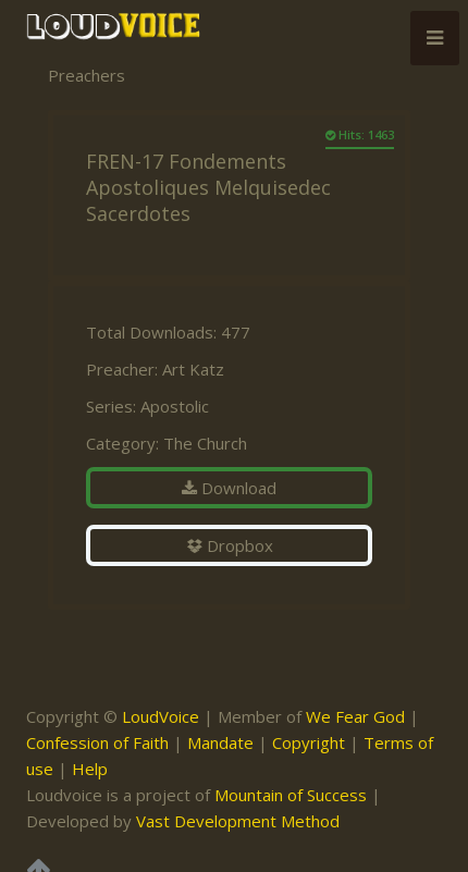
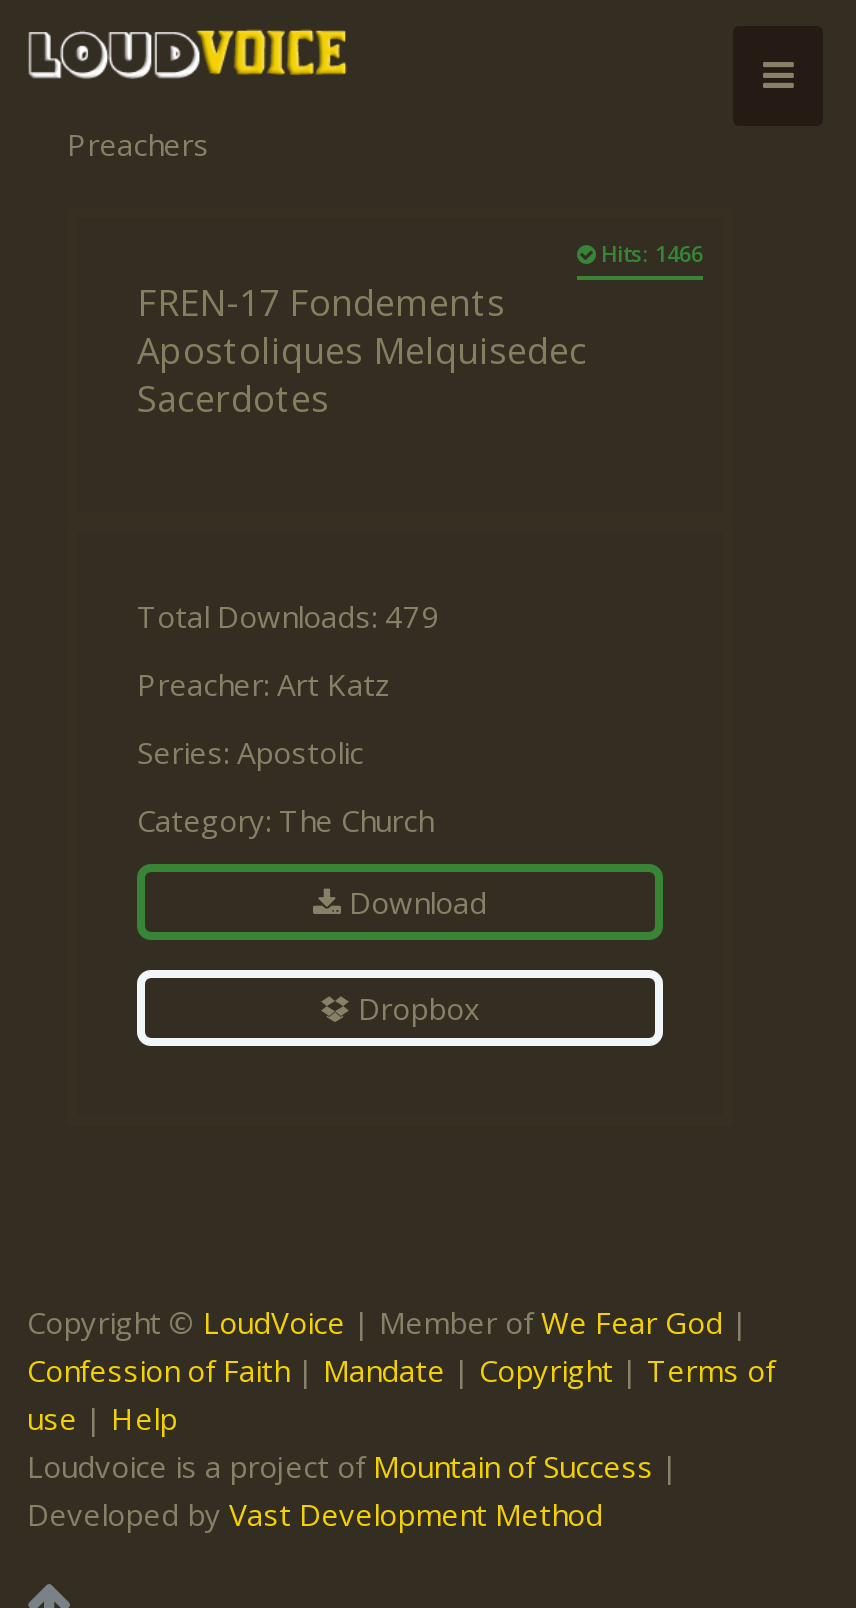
- Hits: 1463
+ Hits: 1466

- Total Downloads: 477
+ Total Downloads: 479
